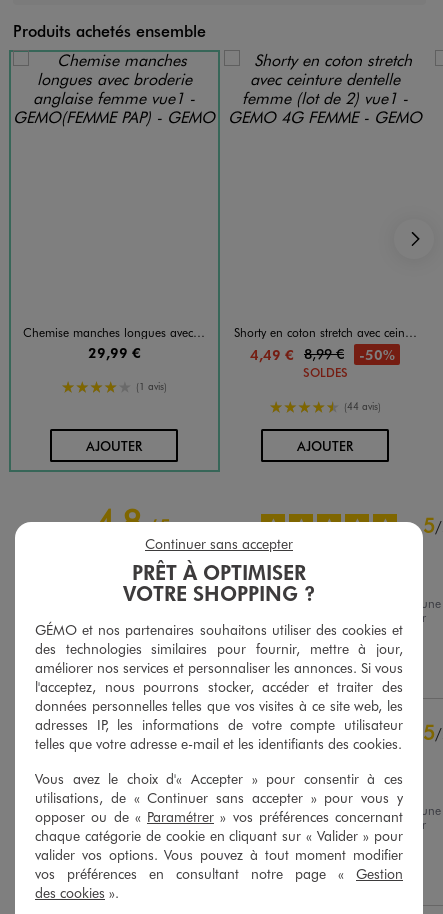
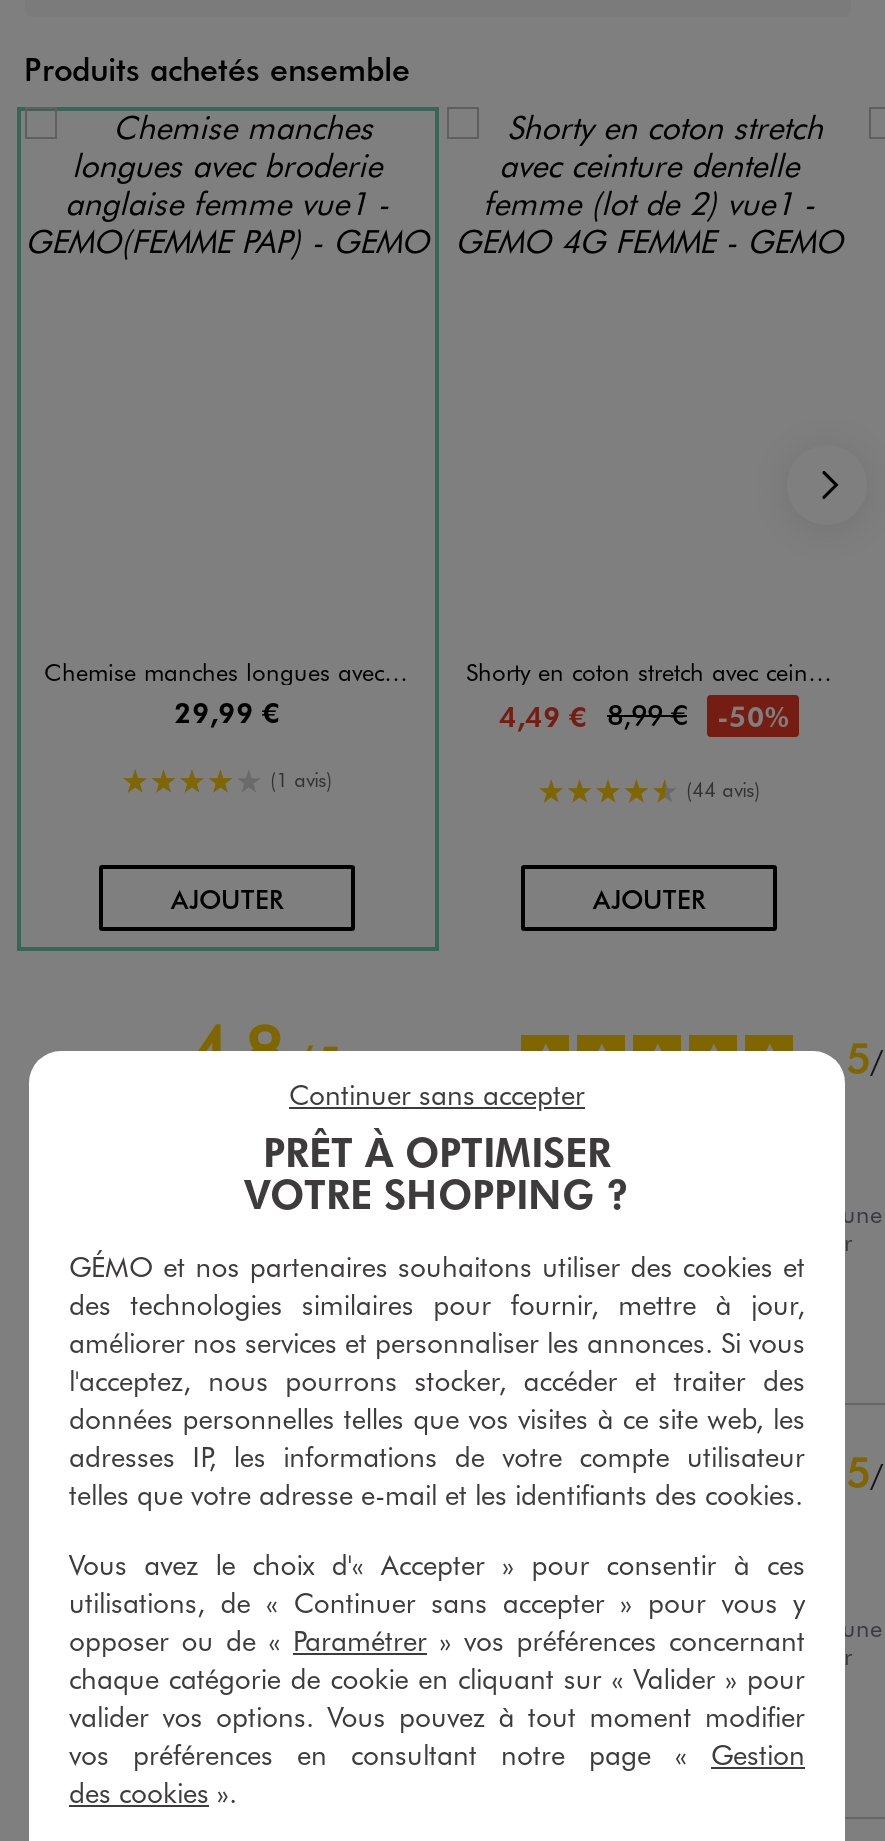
- SOLDES
